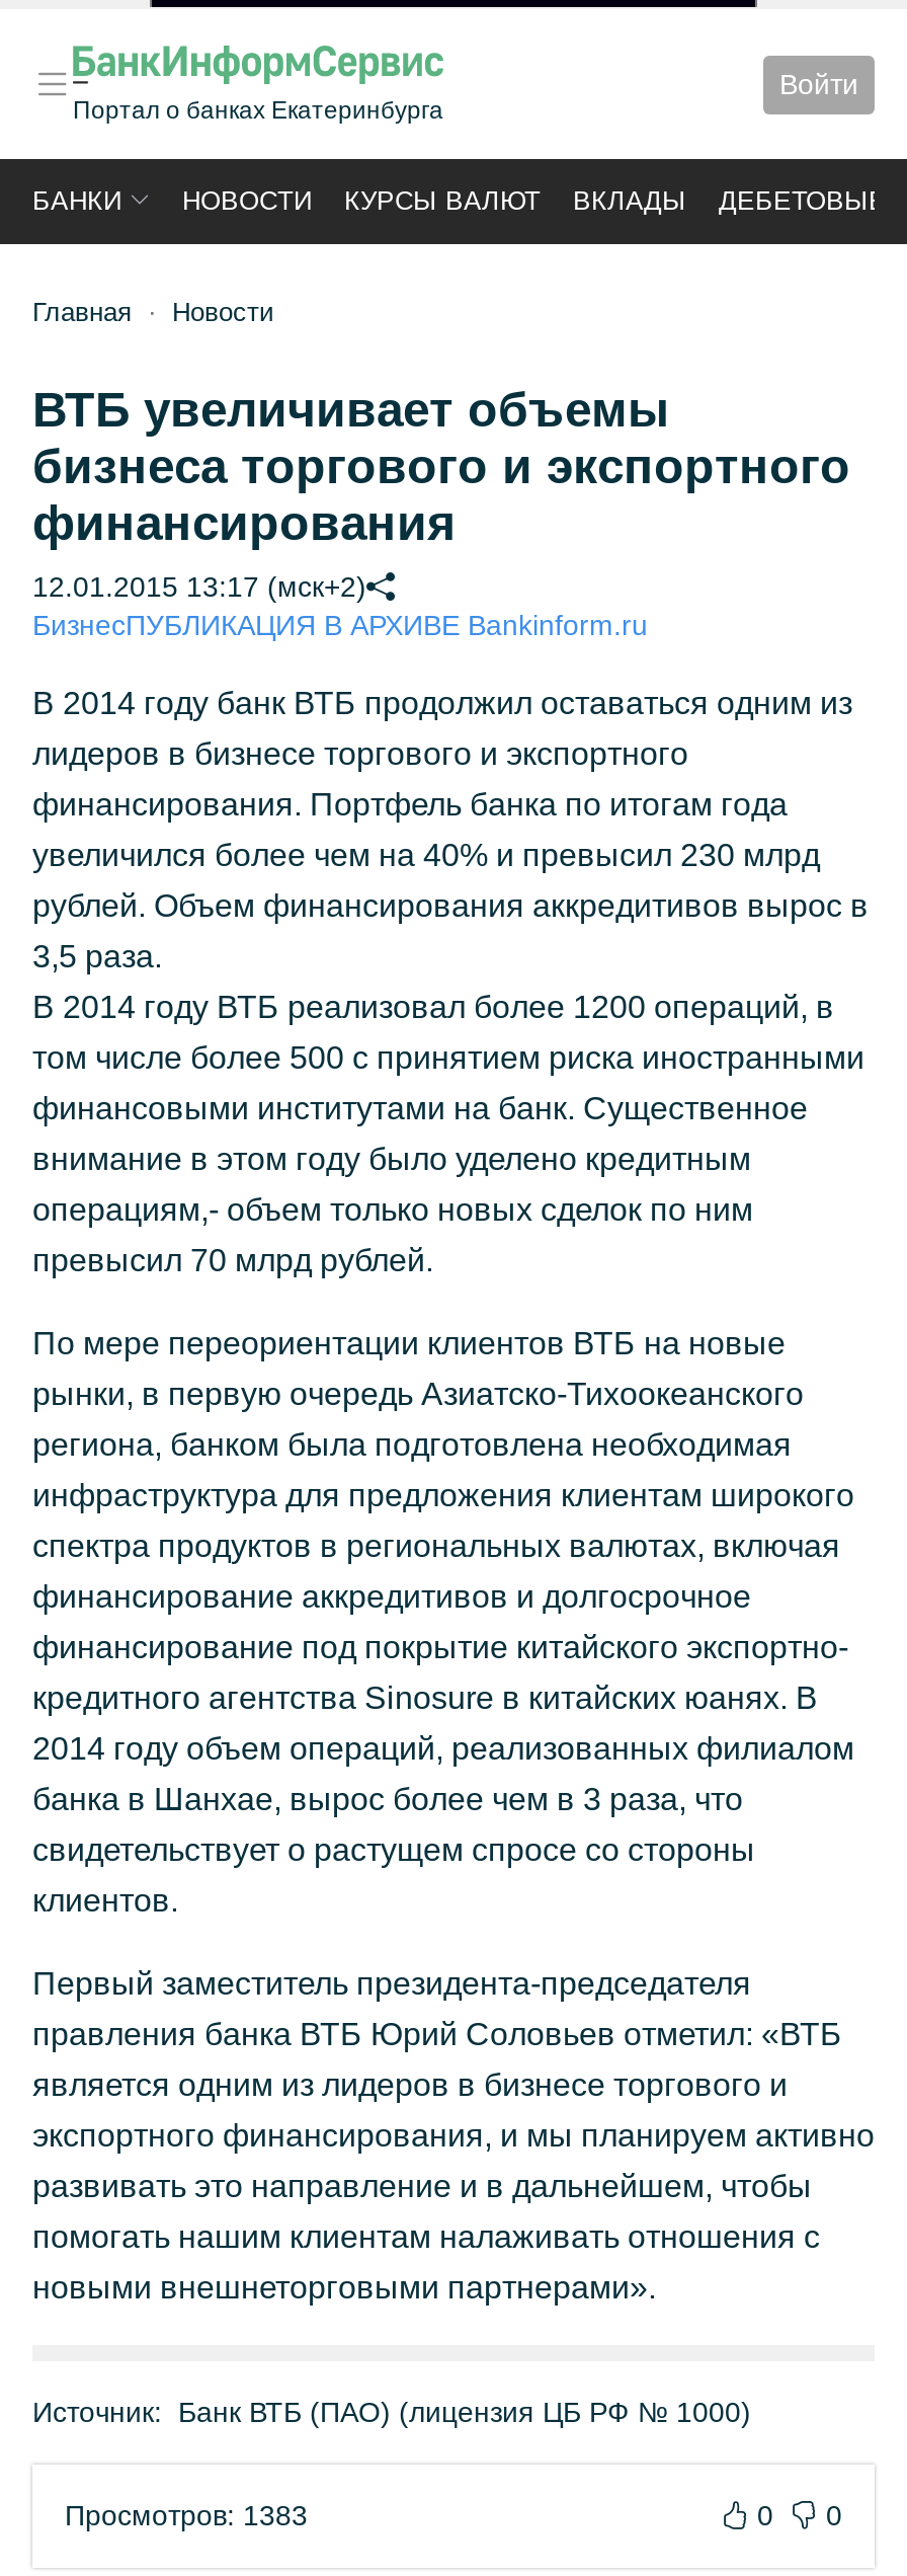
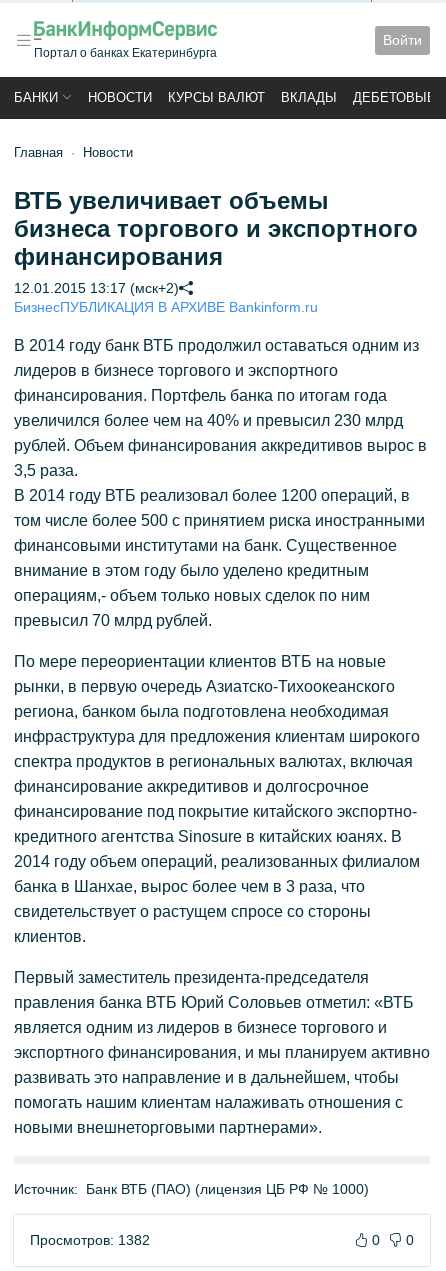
- Просмотров: 1383
+ Просмотров: 1382
